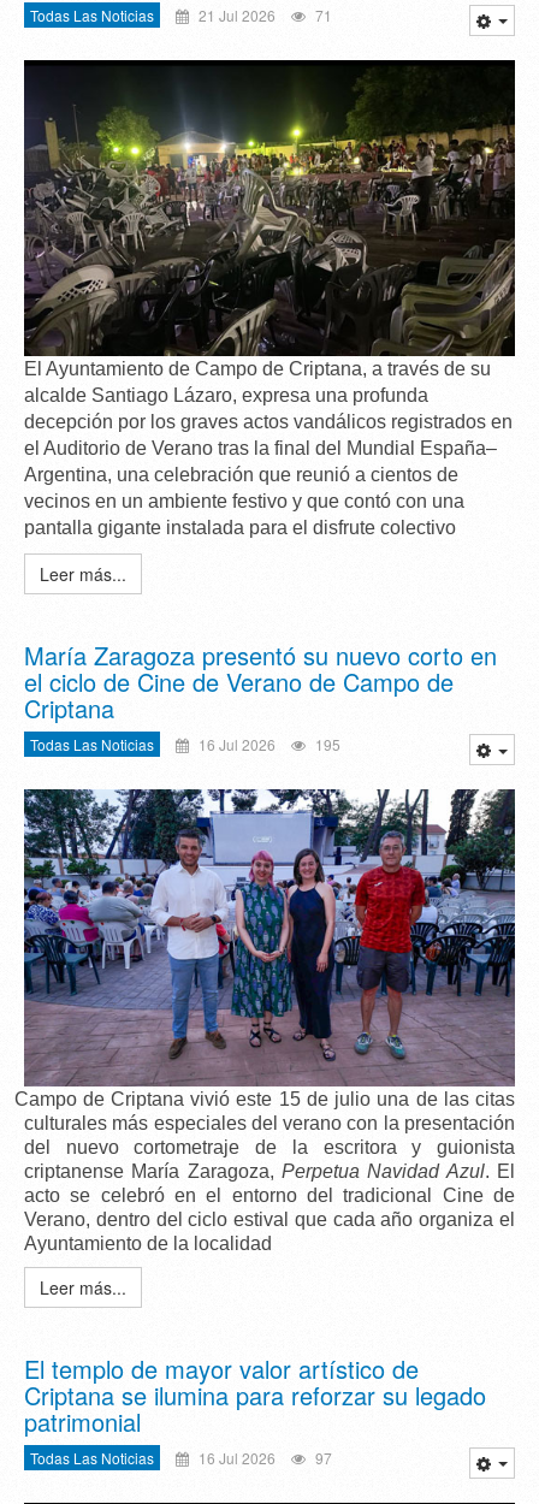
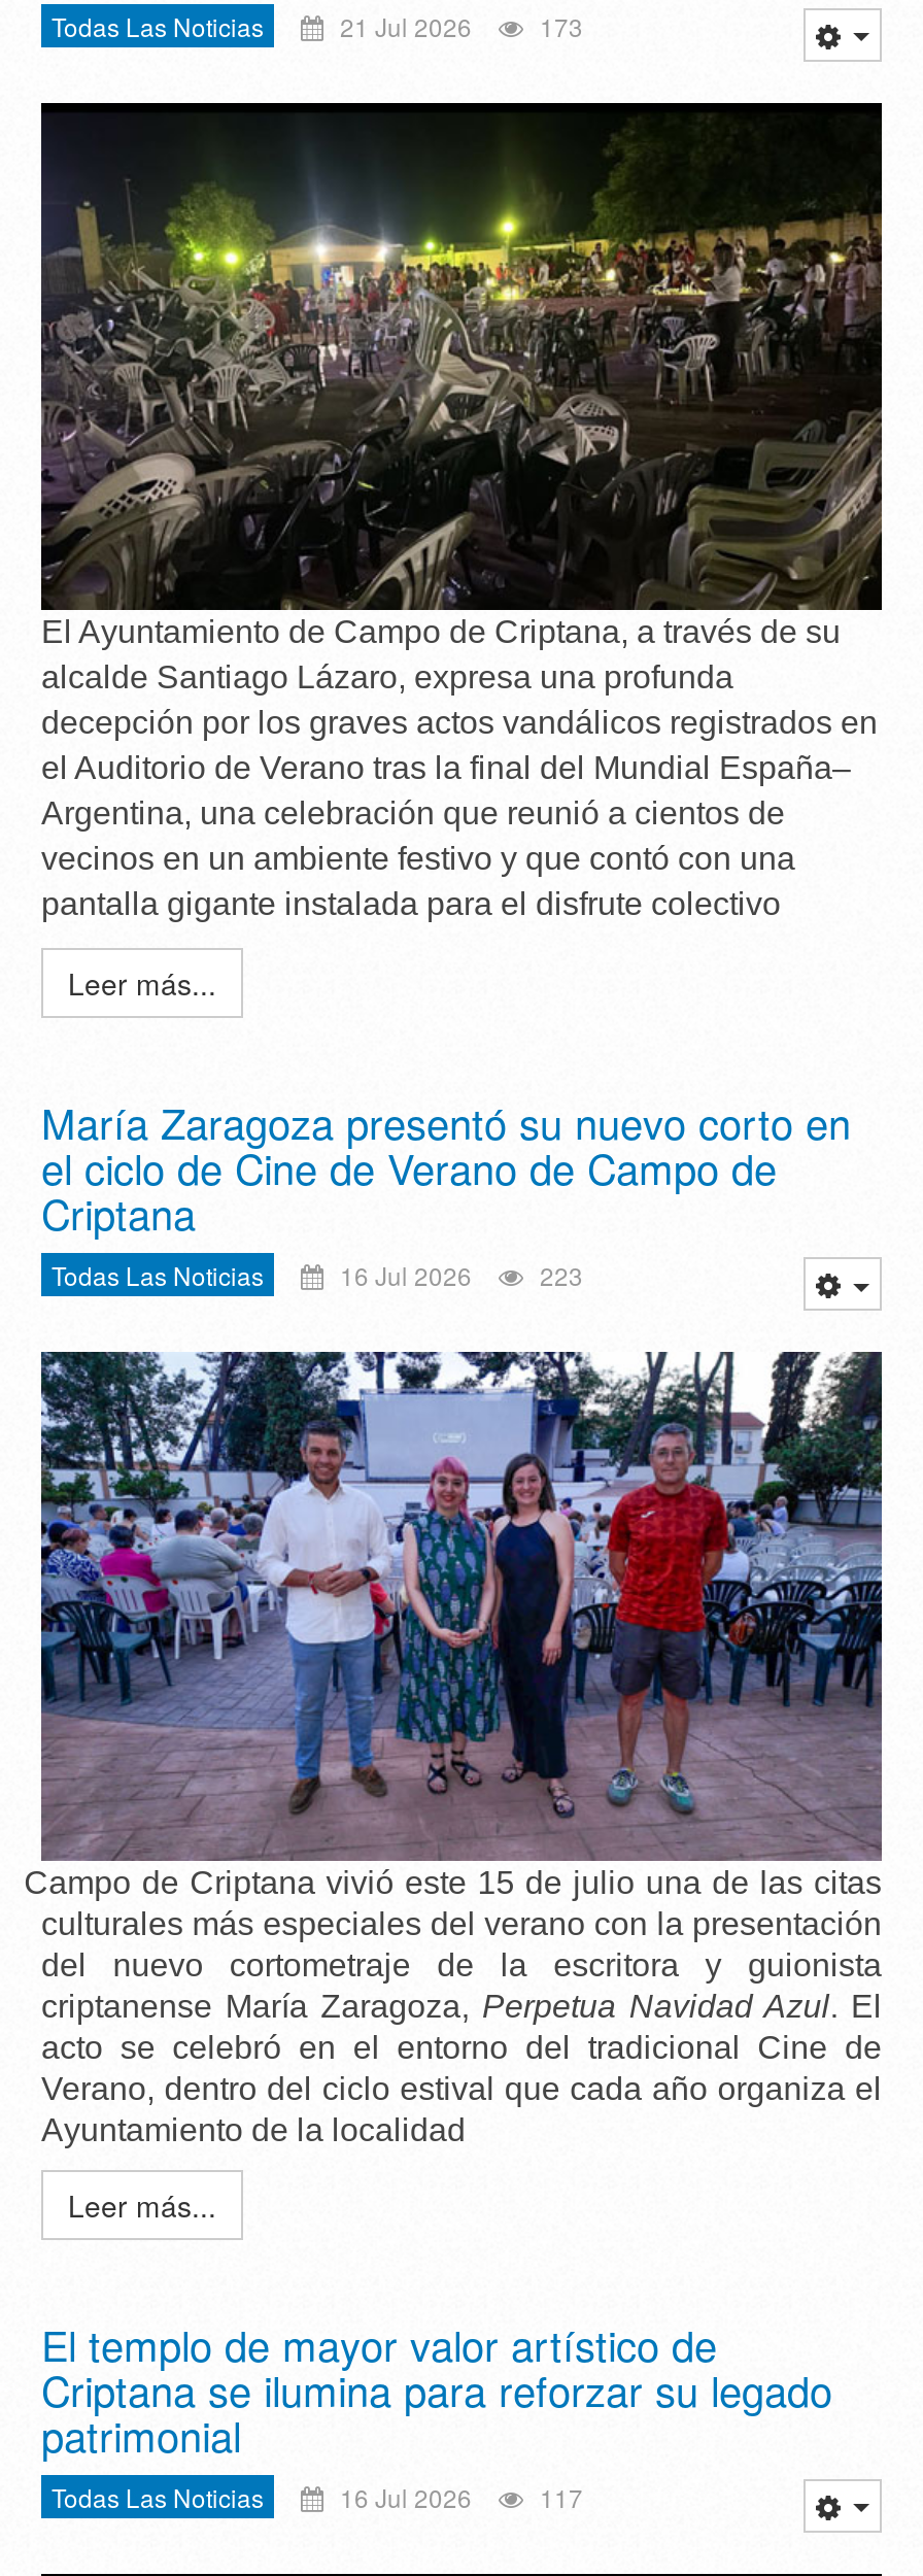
- Todas Las Noticias 21 Jul 2026 71
+ Todas Las Noticias 21 Jul 2026 173

- Todas Las Noticias 16 Jul 2026 195
+ Todas Las Noticias 16 Jul 2026 223

- Todas Las Noticias 16 Jul 2026 97
+ Todas Las Noticias 16 Jul 2026 117
